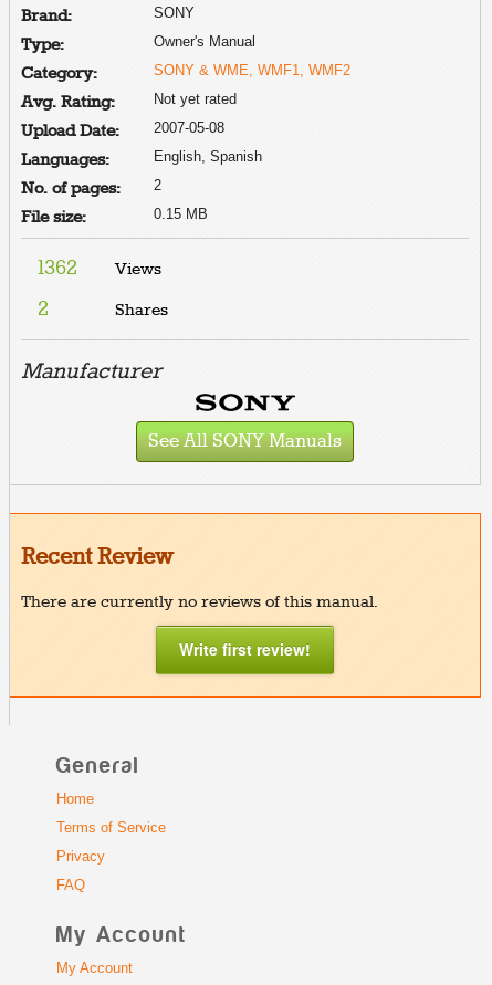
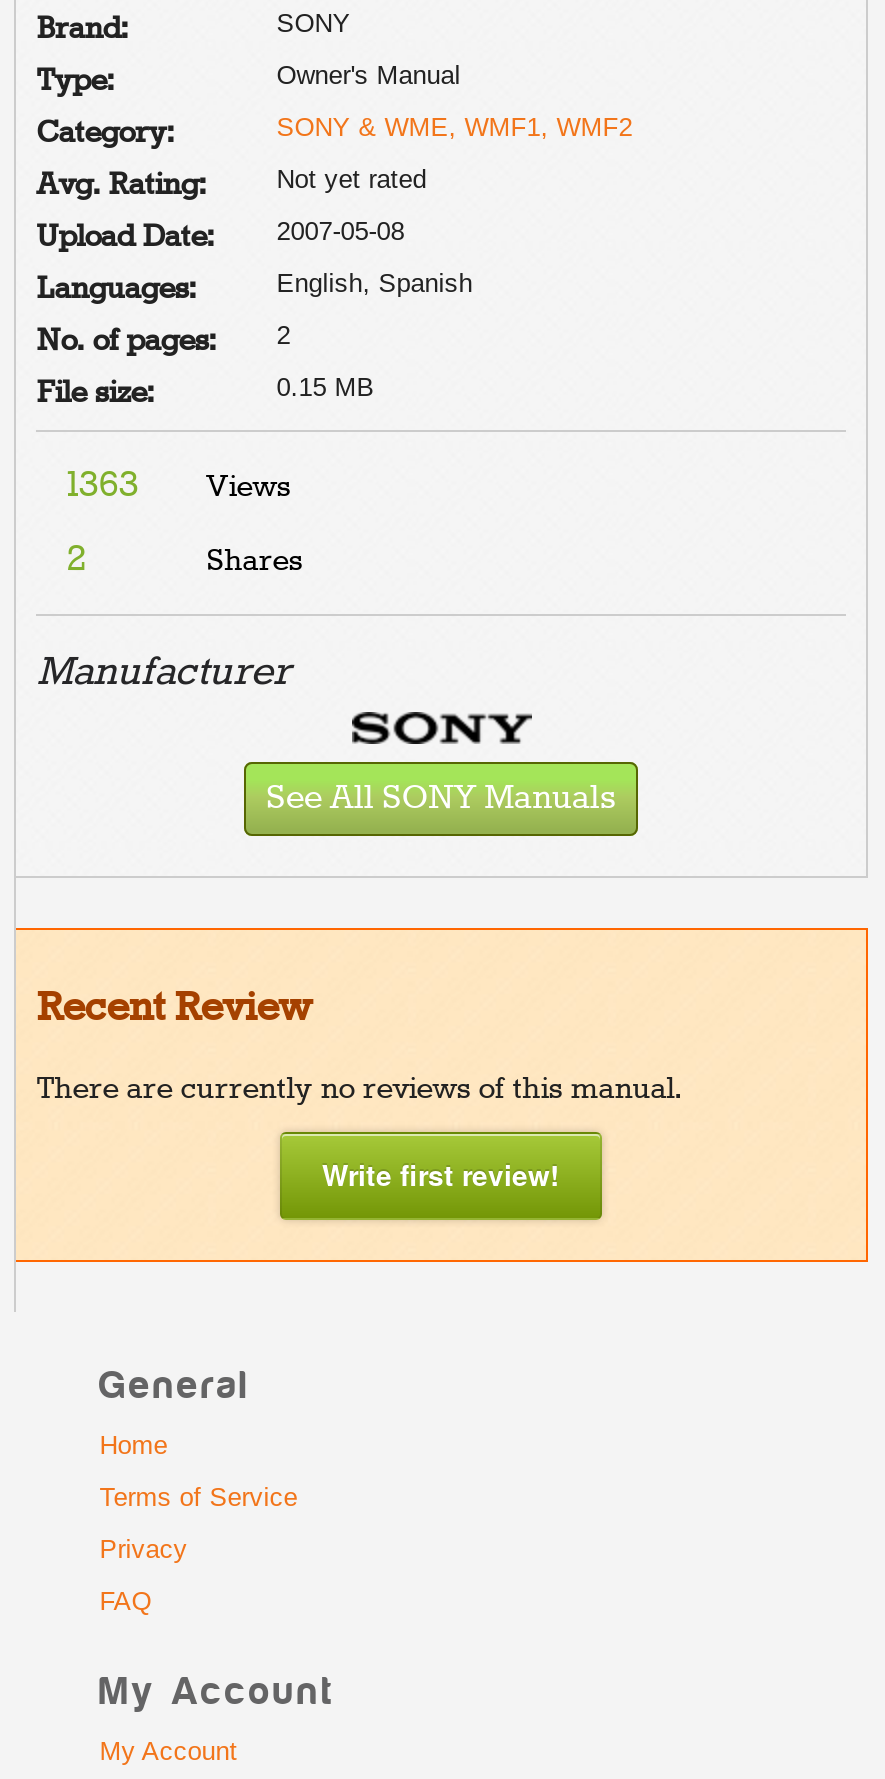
- 1362 Views
+ 1363 Views
